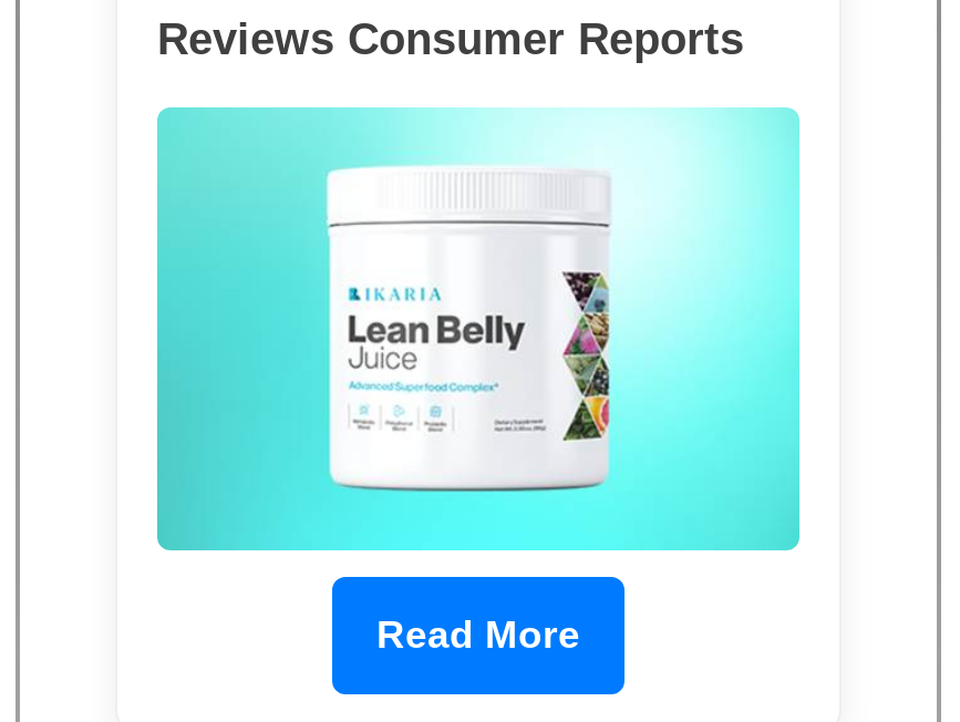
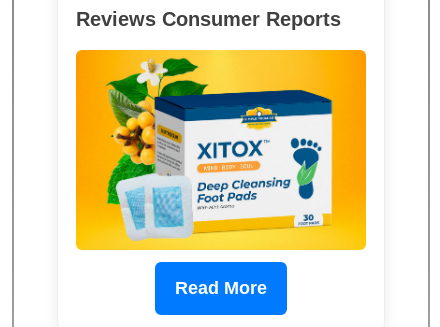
- [image]
+ [image]
